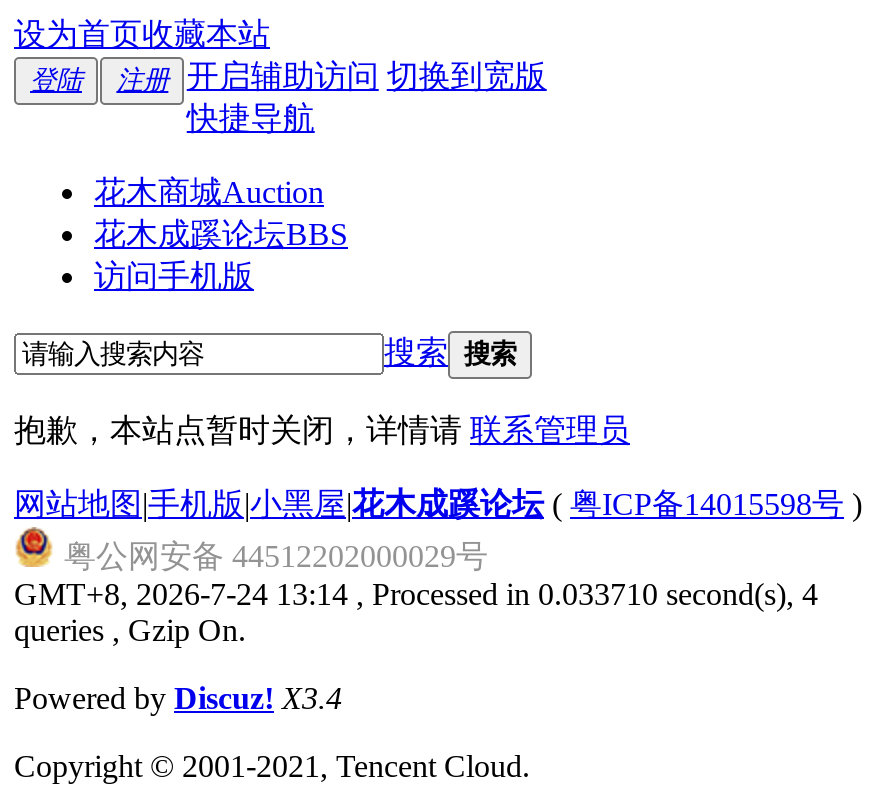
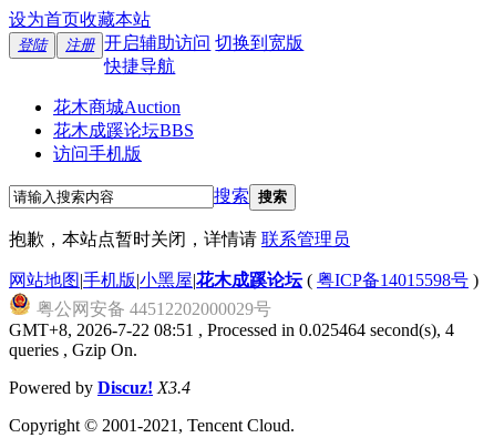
- GMT+8, 2026-7-24 13:14, Processed in 0.033710 second(s), 4
+ GMT+8, 2026-7-22 08:51, Processed in 0.025464 second(s), 4
